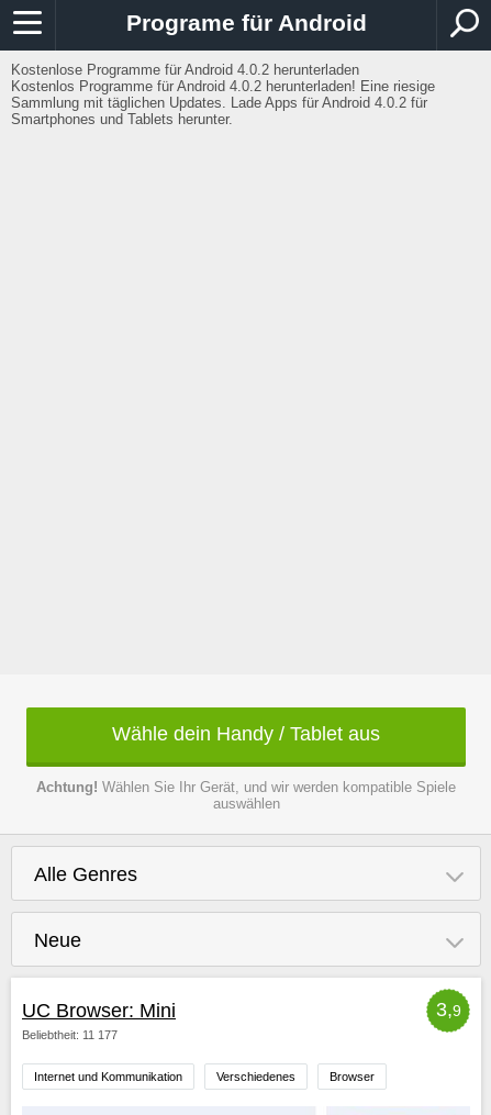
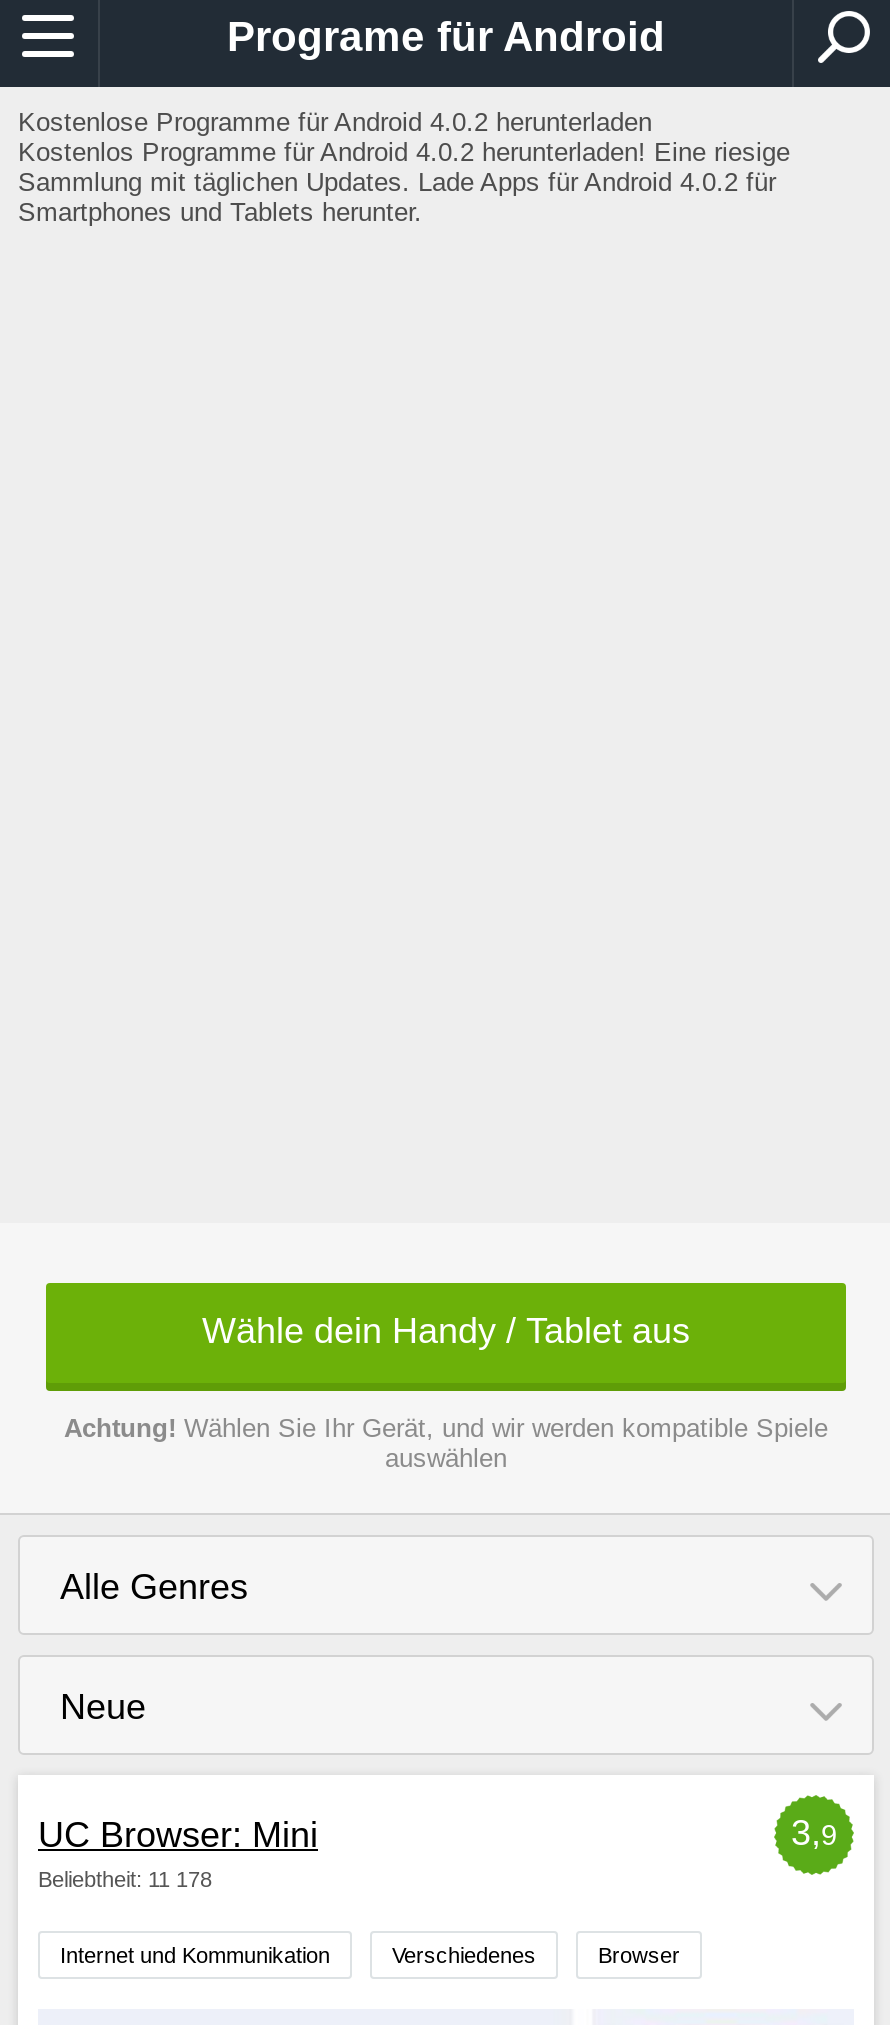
- Beliebtheit: 11 177
+ Beliebtheit: 11 178
